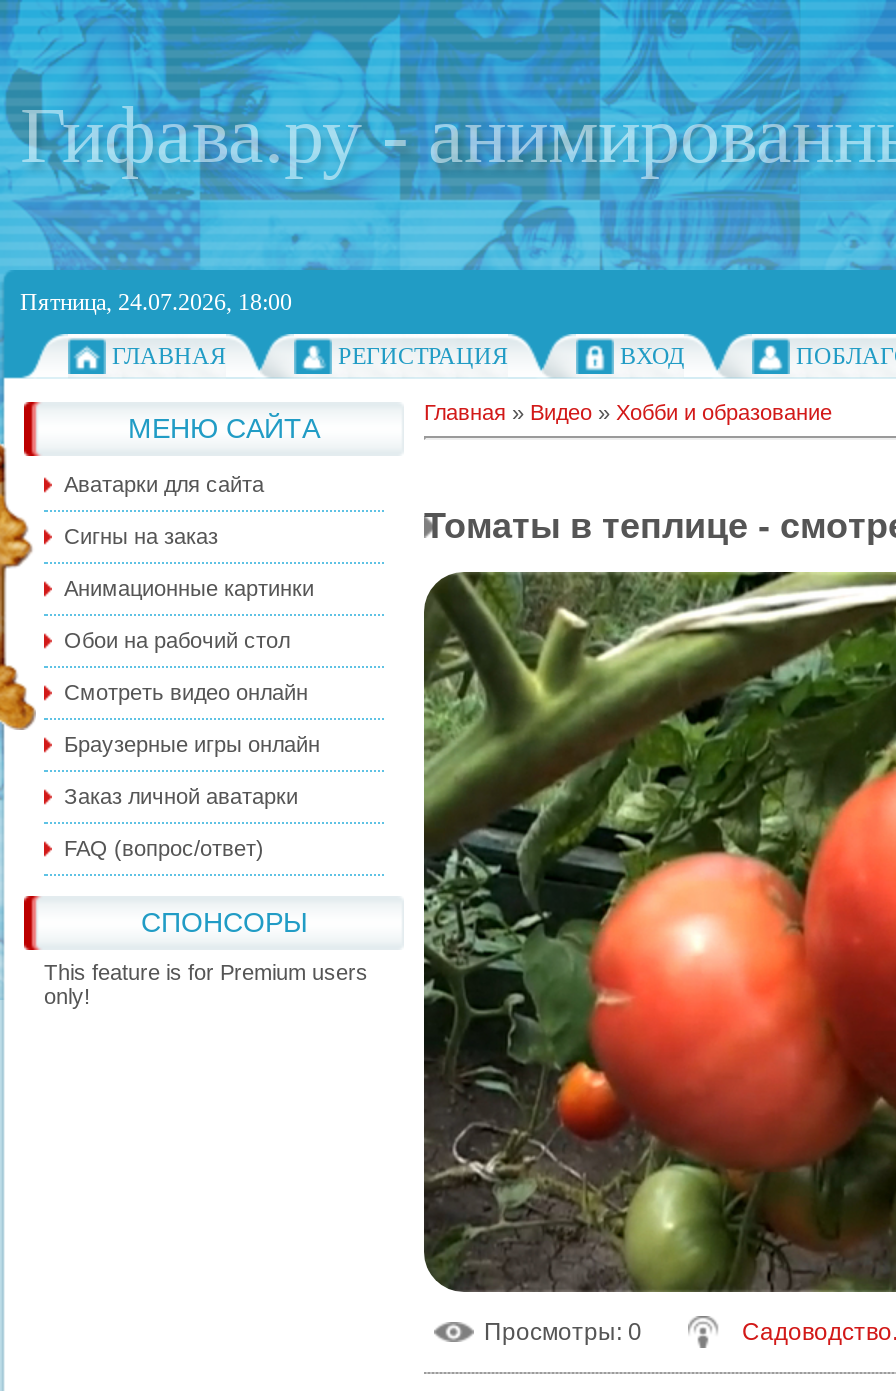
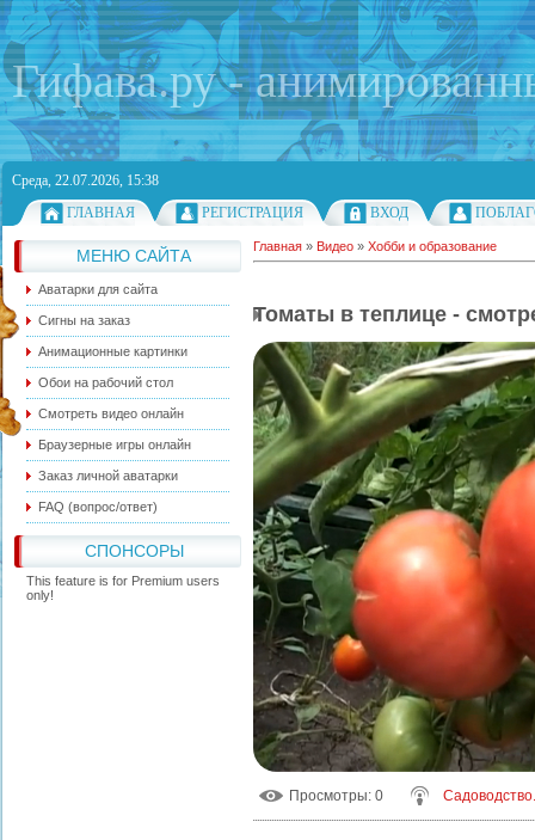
- Пятница, 24.07.2026, 18:00
+ Среда, 22.07.2026, 15:38
